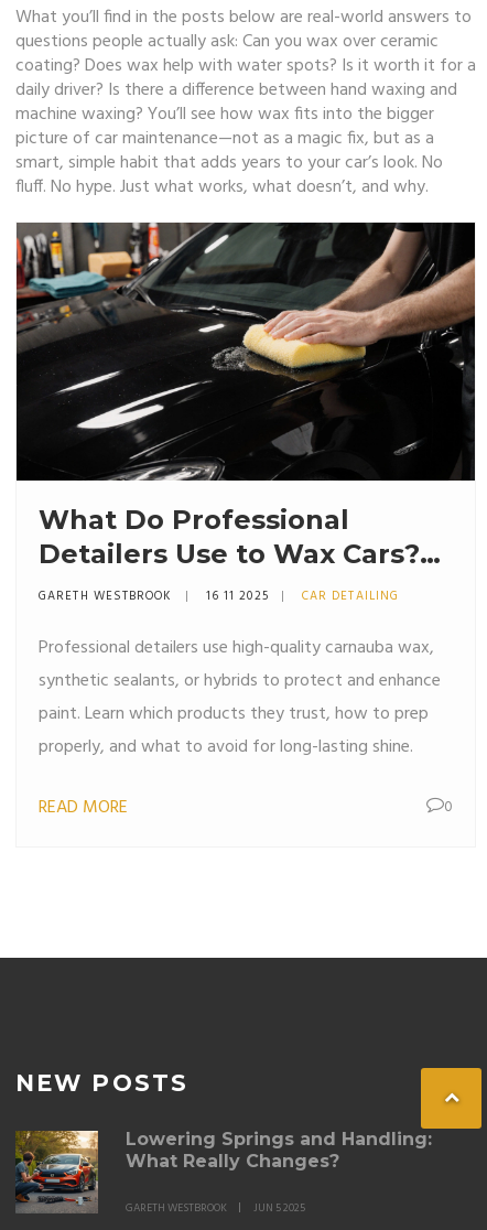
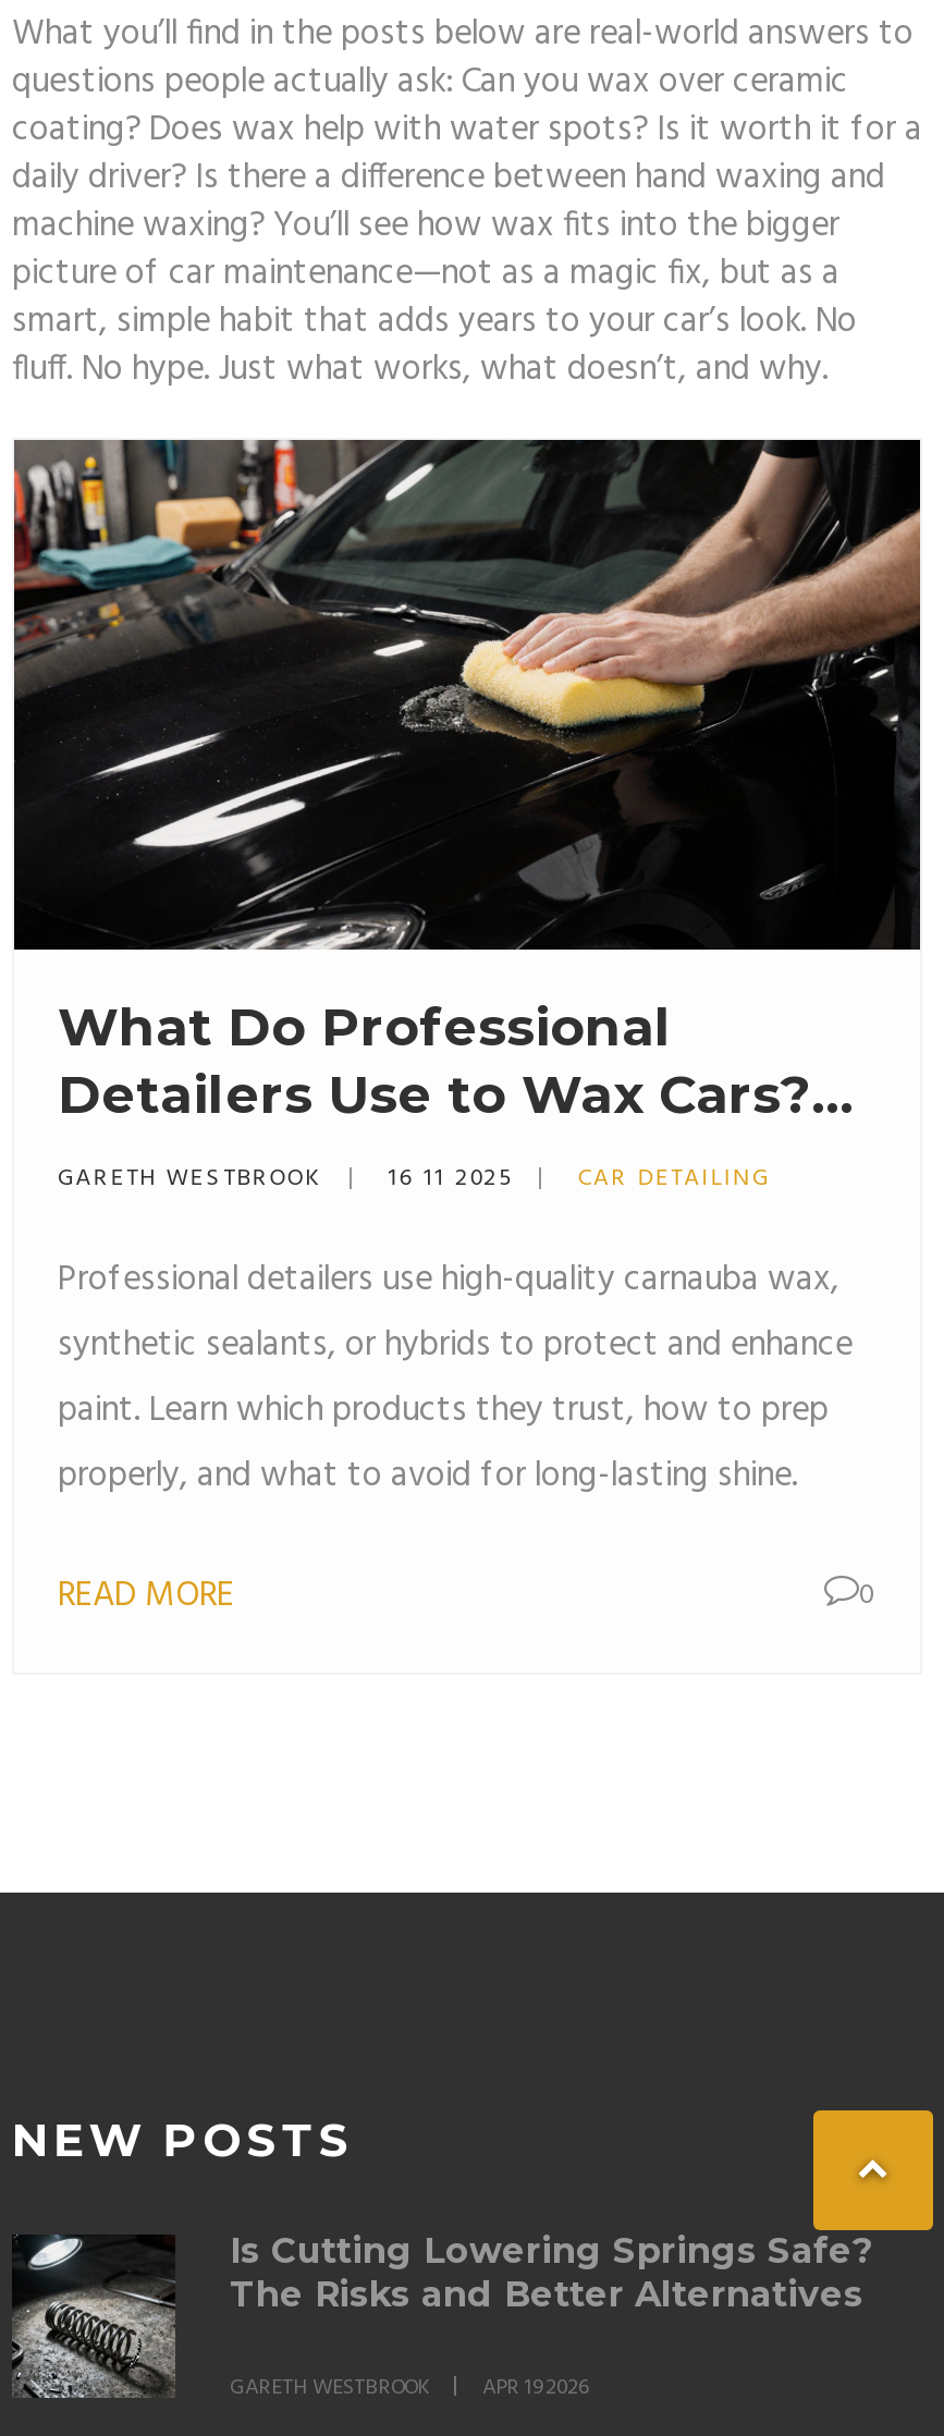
- [image]
- Lowering Springs and Handling:
- What Really Changes?
+ [image]
+ Is Cutting Lowering Springs Safe?
+ The Risks and Better Alternatives

- GARETH WESTBROOK JUN 5 2025
+ GARETH WESTBROOK APR 19 2026
